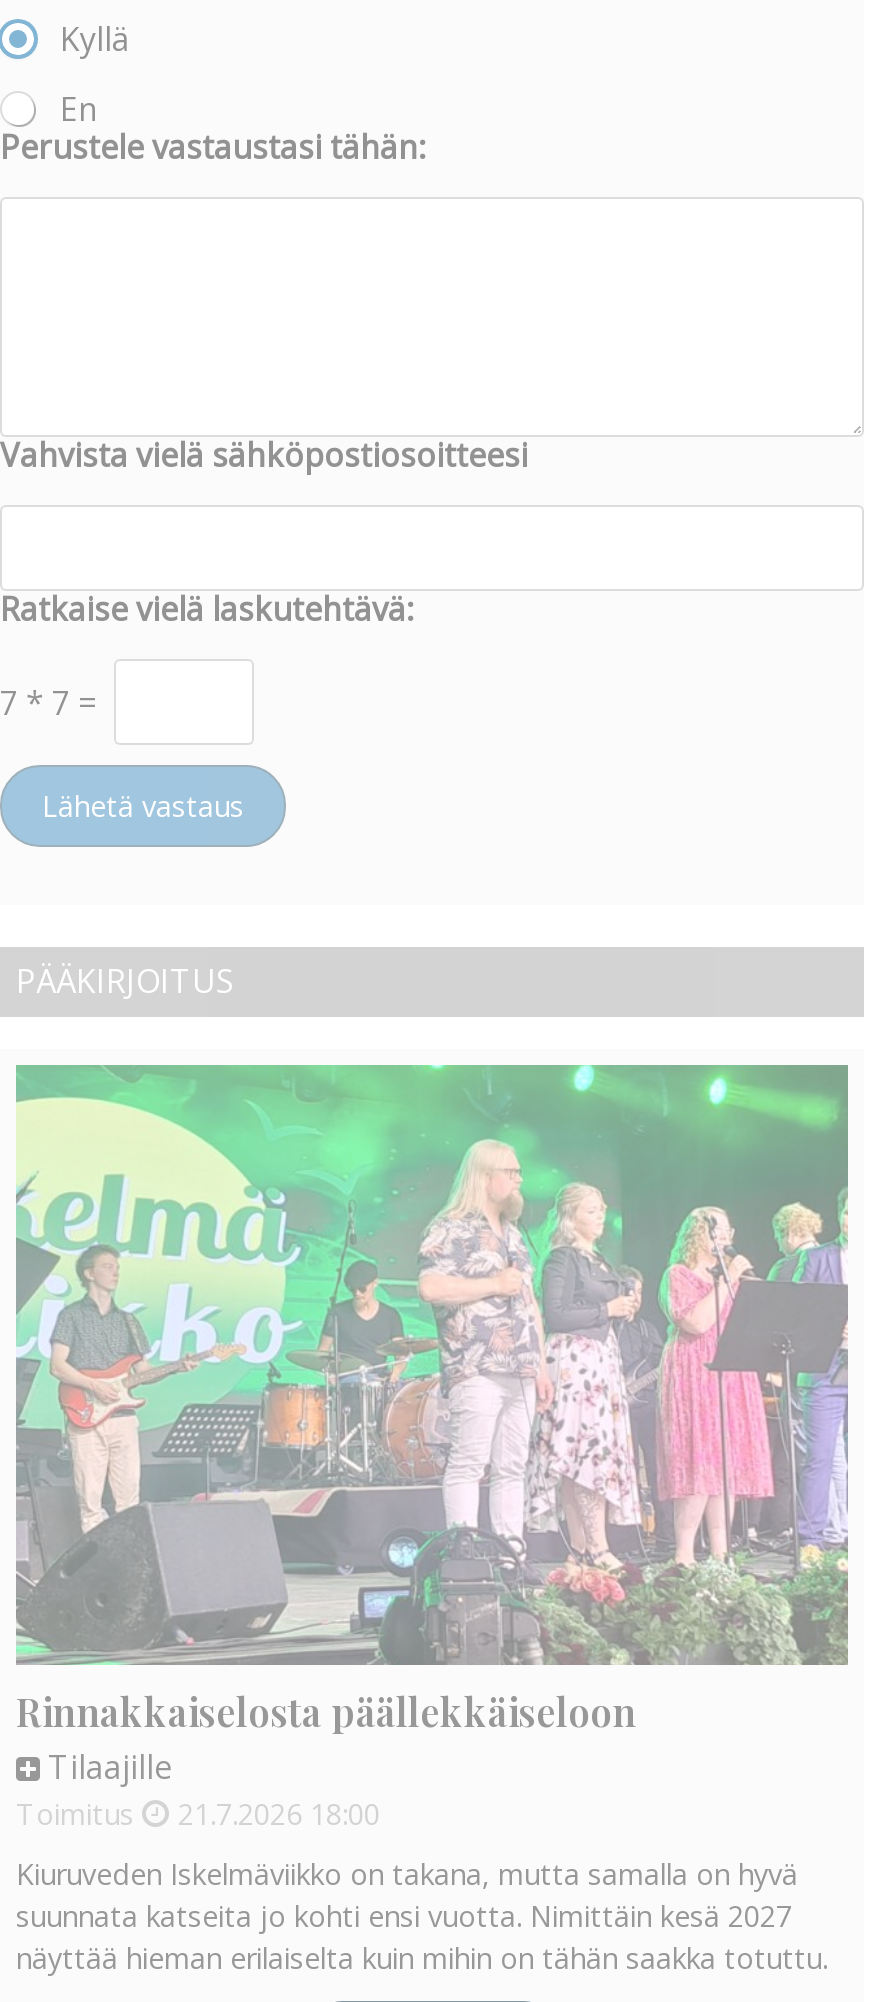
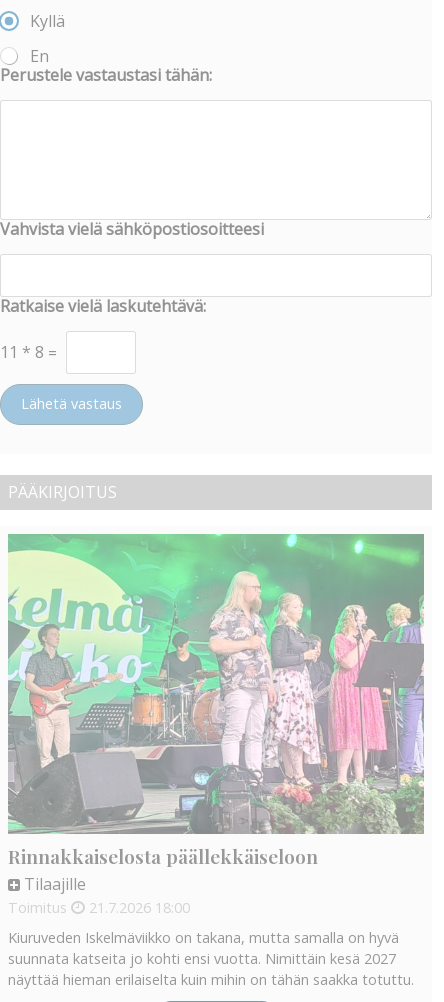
- 7 * 7 =
+ 11 * 8 =
